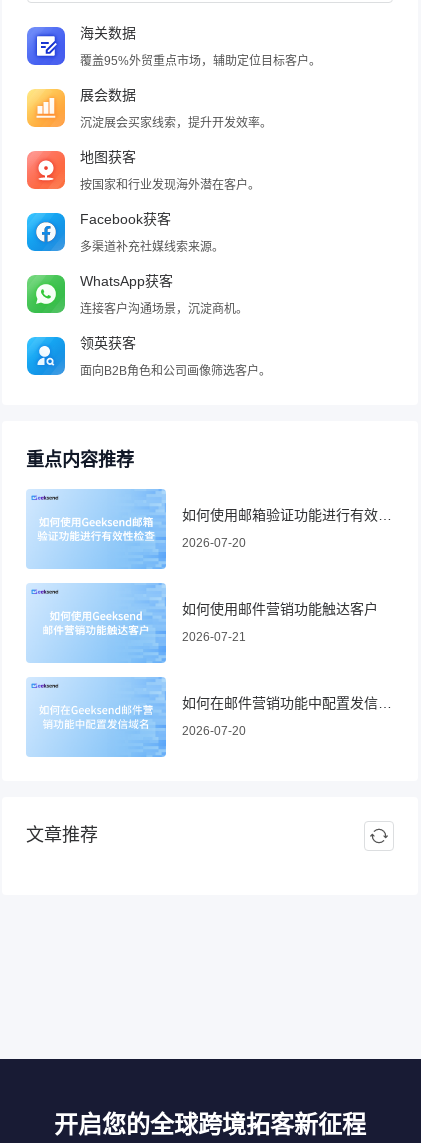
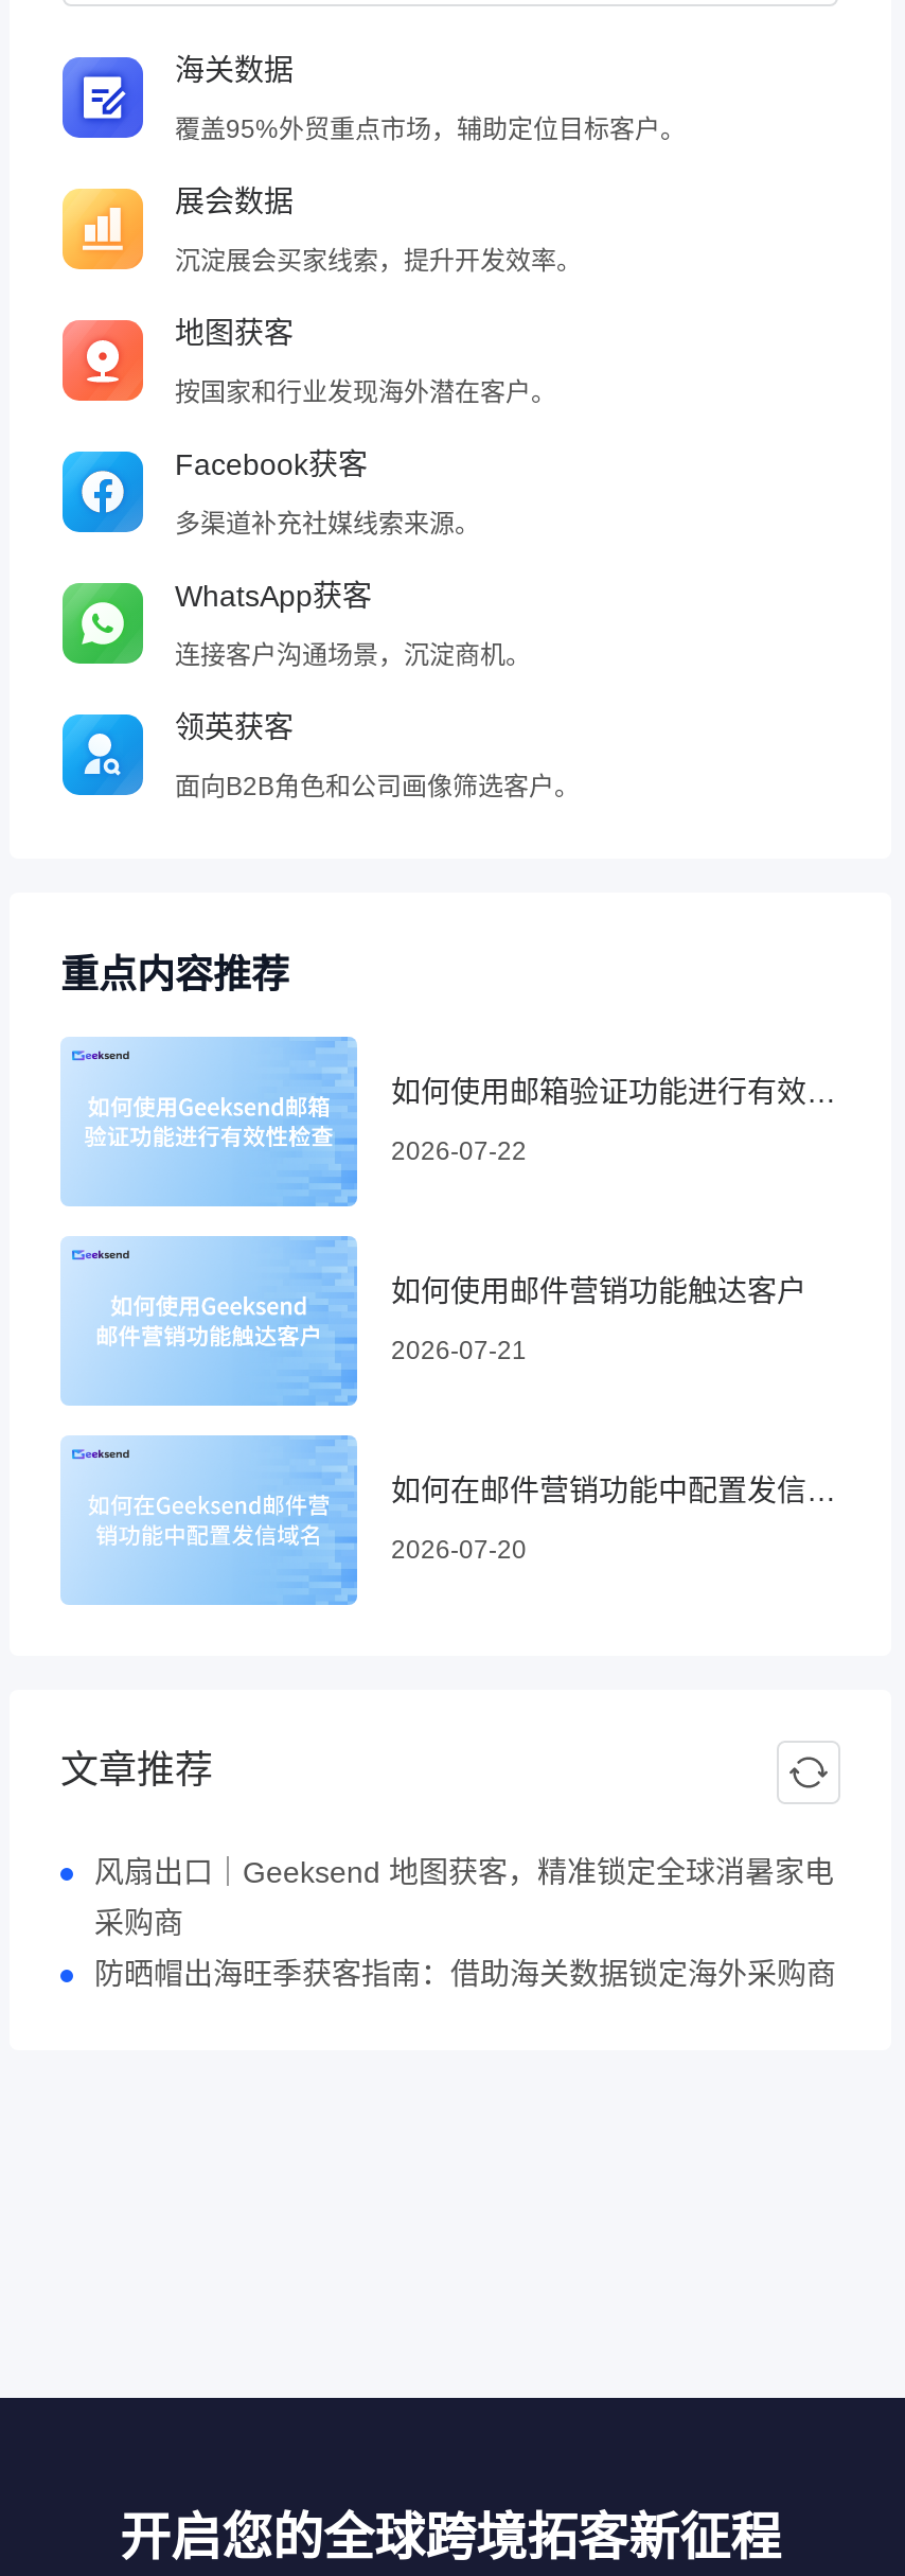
- 2026-07-20
+ 2026-07-22

+ 风扇出口｜Geeksend 地图获客，精准锁定全球消暑家电
+ 采购商
+ 防晒帽出海旺季获客指南：借助海关数据锁定海外采购商
